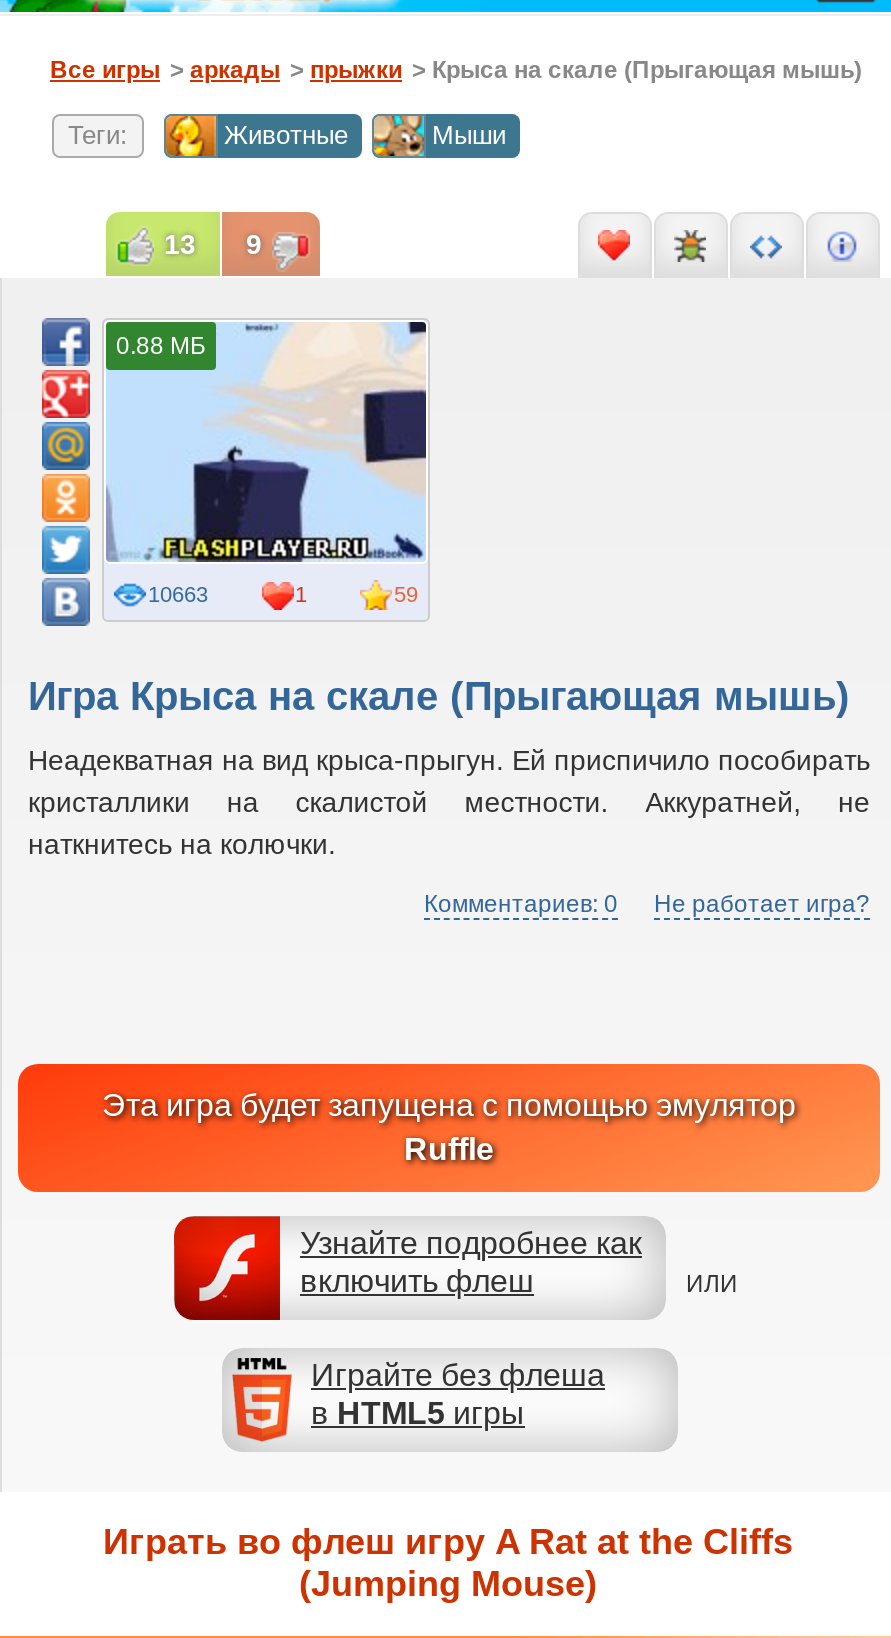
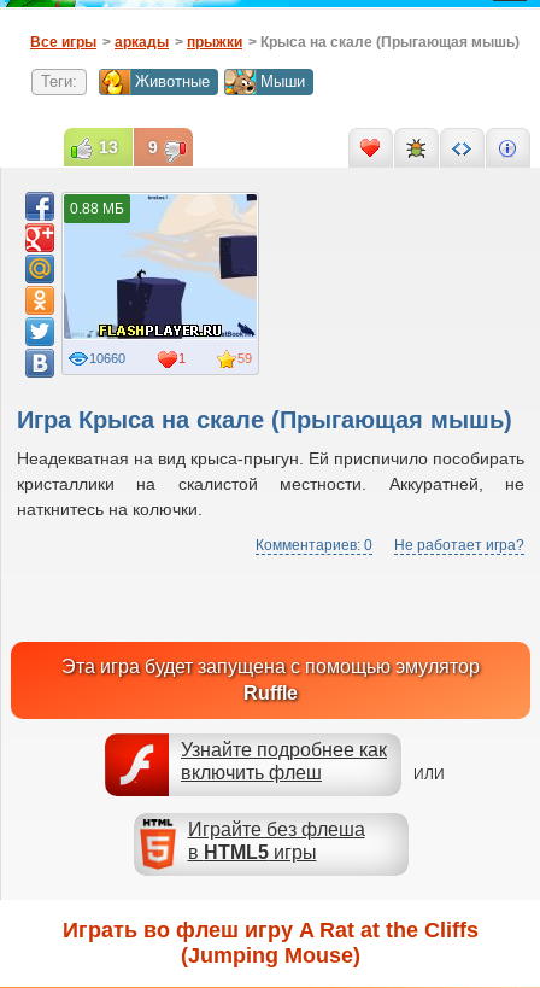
- 10663
+ 10660
